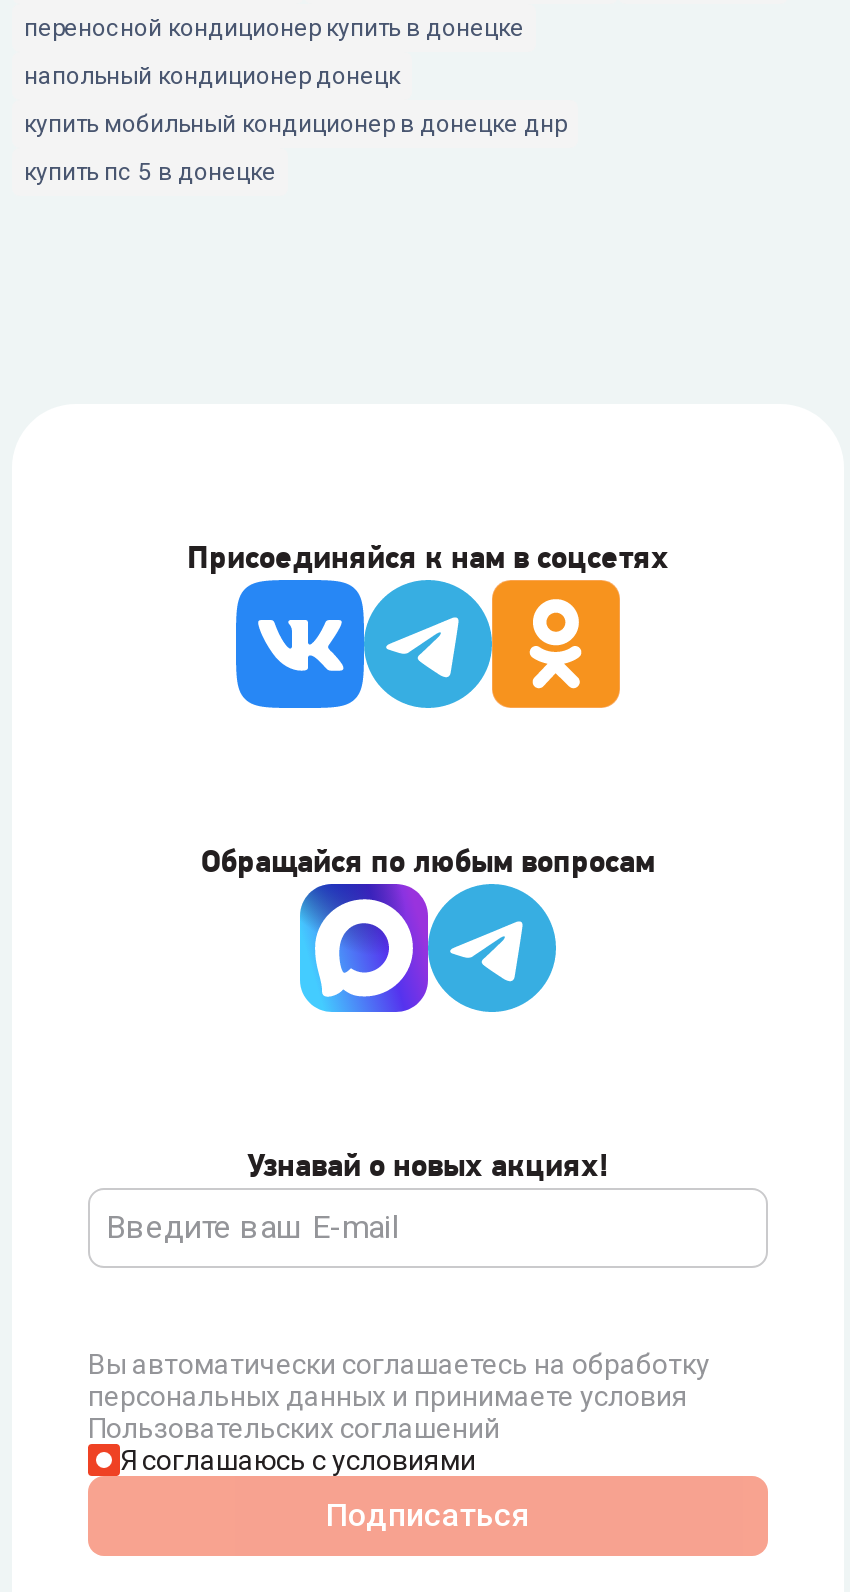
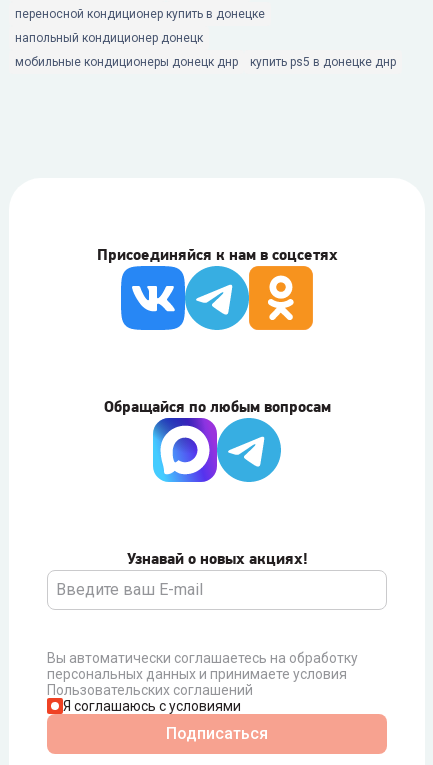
- купить мобильный кондиционер в донецке днр
- купить пс 5 в донецке
+ мобильные кондиционеры донецк днр
+ купить ps5 в донецке днр
